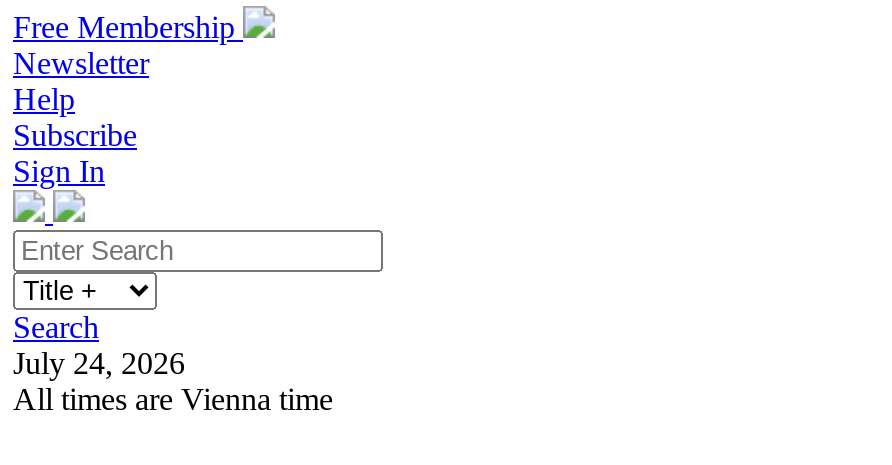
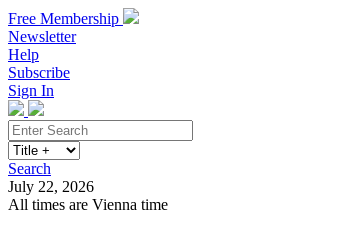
- July 24, 2026
+ July 22, 2026
